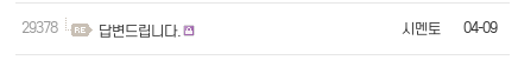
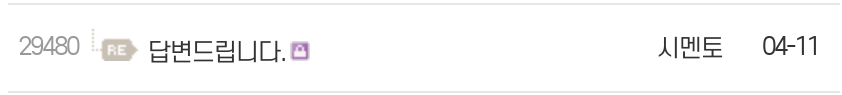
- 29378
+ 29480

- 시멘토 04-09
+ 시멘토 04-11
